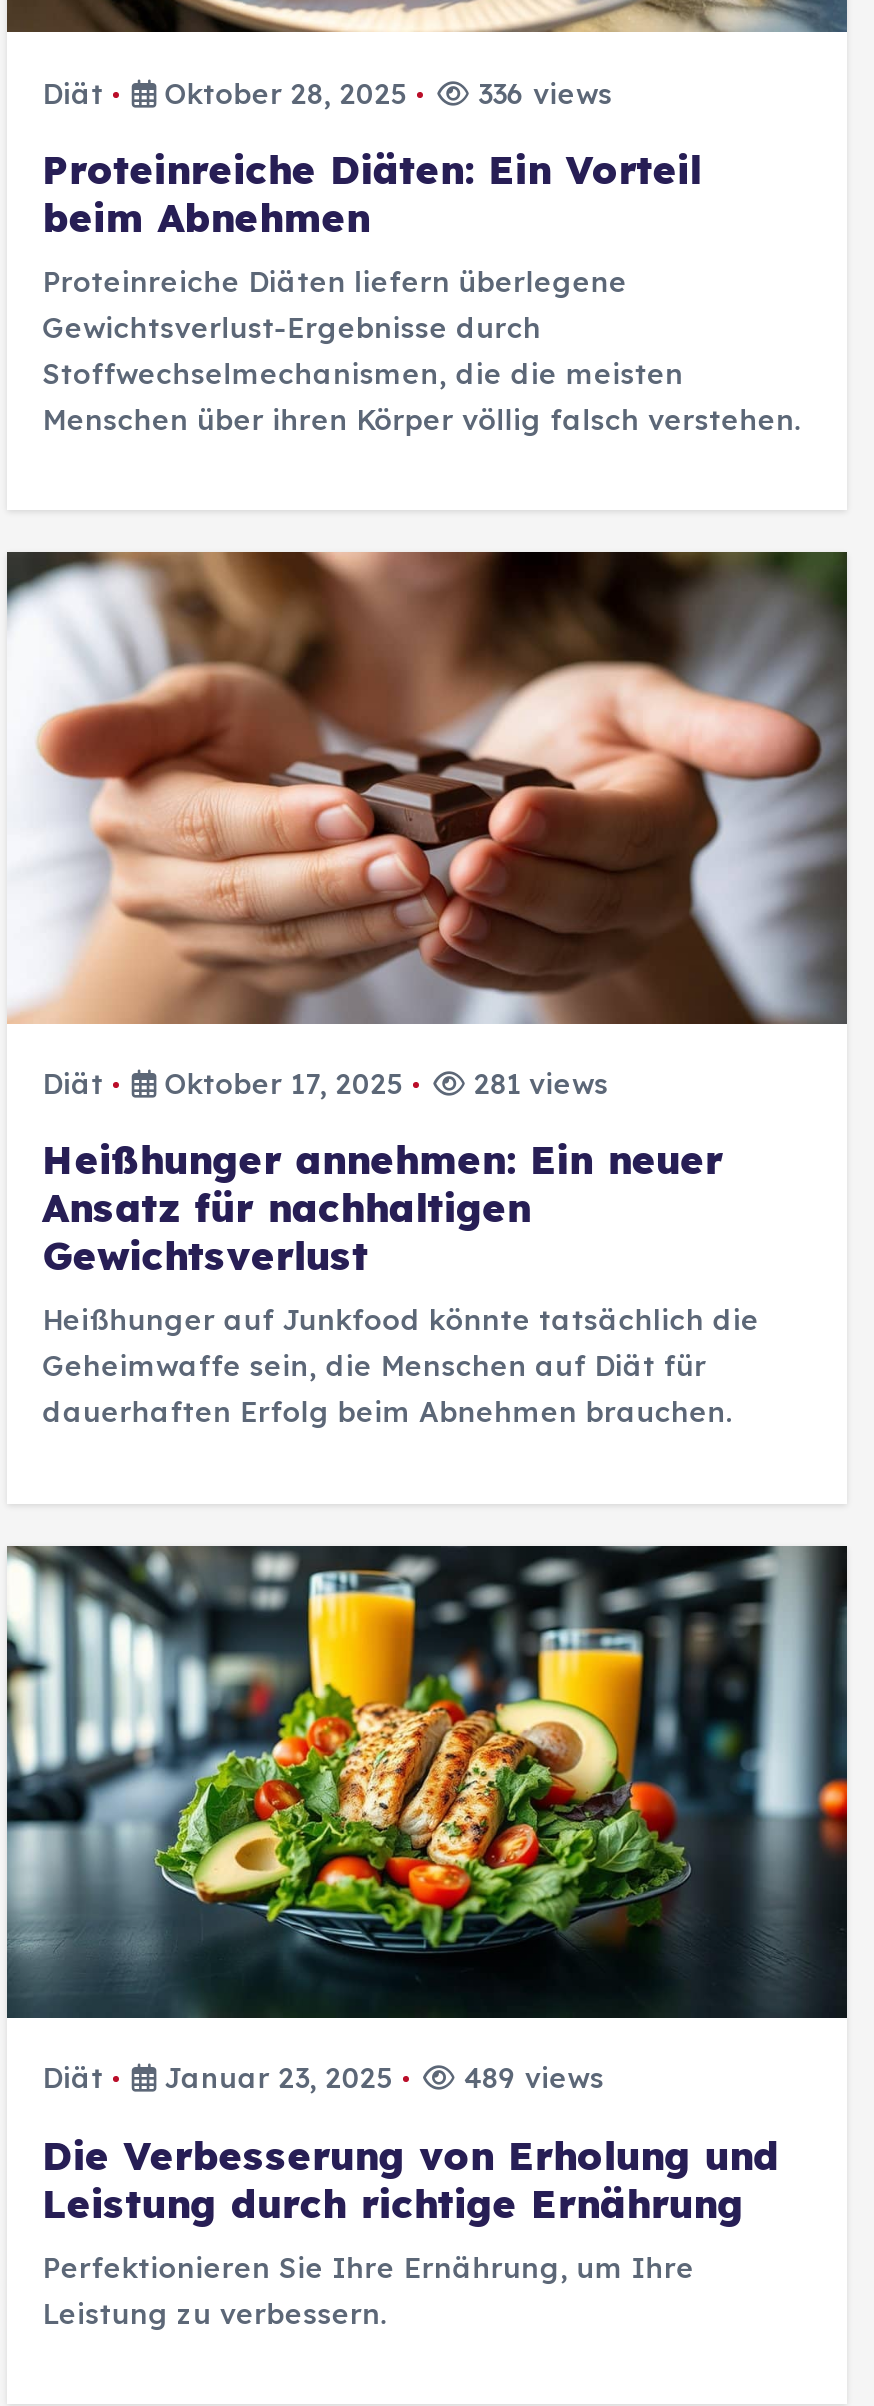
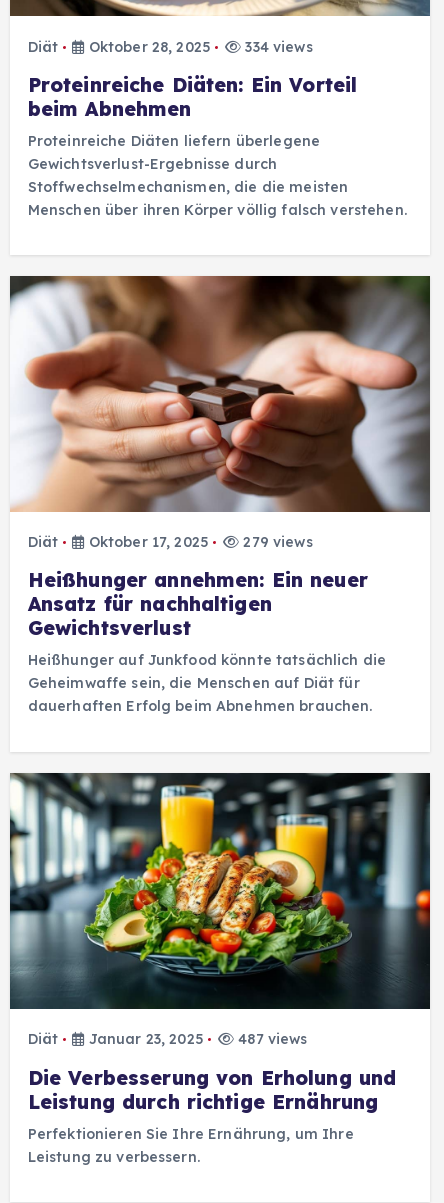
- Diät Oktober 28, 2025 336 views
+ Diät Oktober 28, 2025 334 views

- Diät Oktober 17, 2025 281 views
+ Diät Oktober 17, 2025 279 views

- Diät Januar 23, 2025 489 views
+ Diät Januar 23, 2025 487 views
